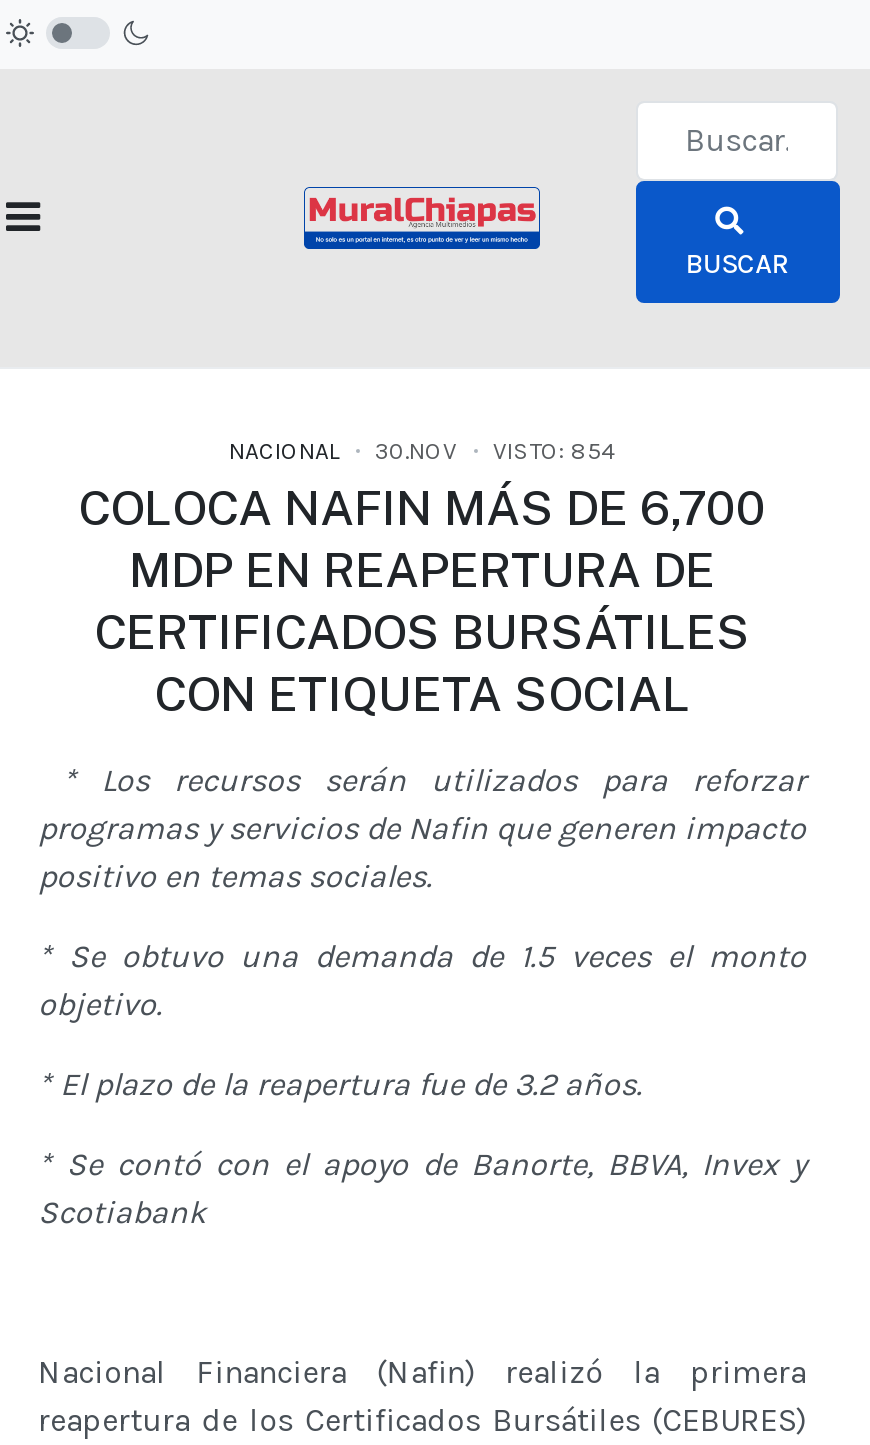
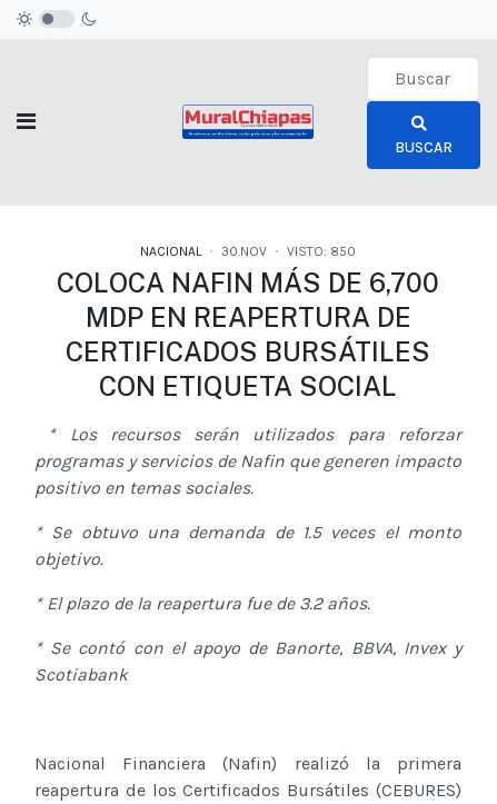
- NACIONAL 30.NOV VISTO: 854
+ NACIONAL 30.NOV VISTO: 850
